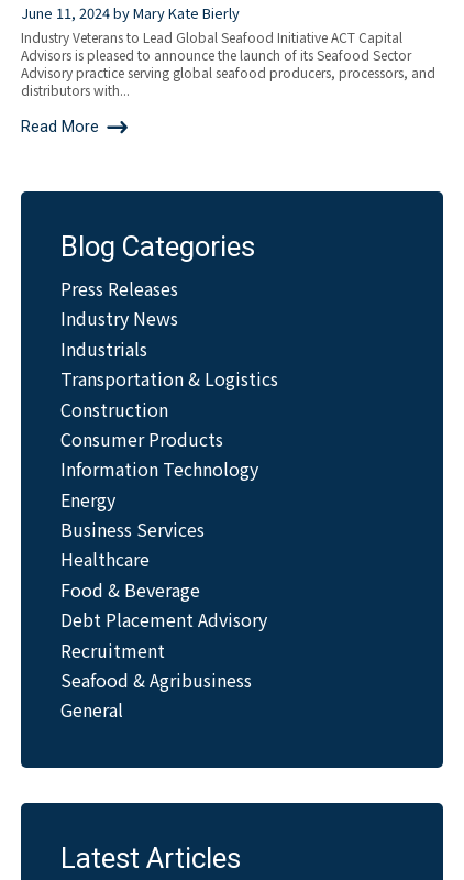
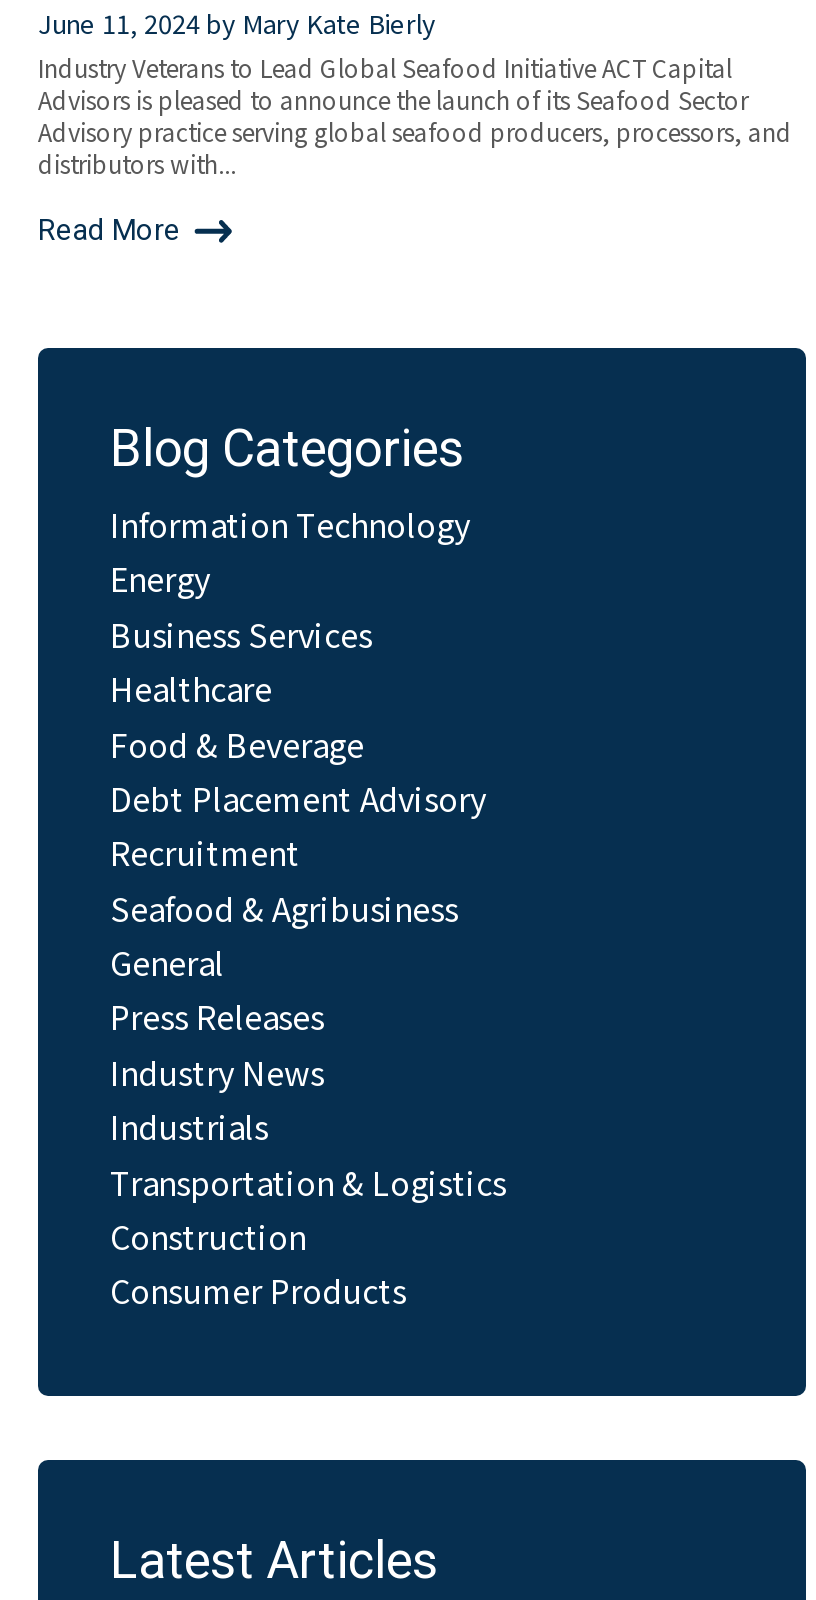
moved down: Press Releases | Industry News | Industrials | Transportation & Logistics | Construction | Consumer Products

moved up: Information Technology | Energy | Business Services | ... | Seafood & Agribusiness | General
